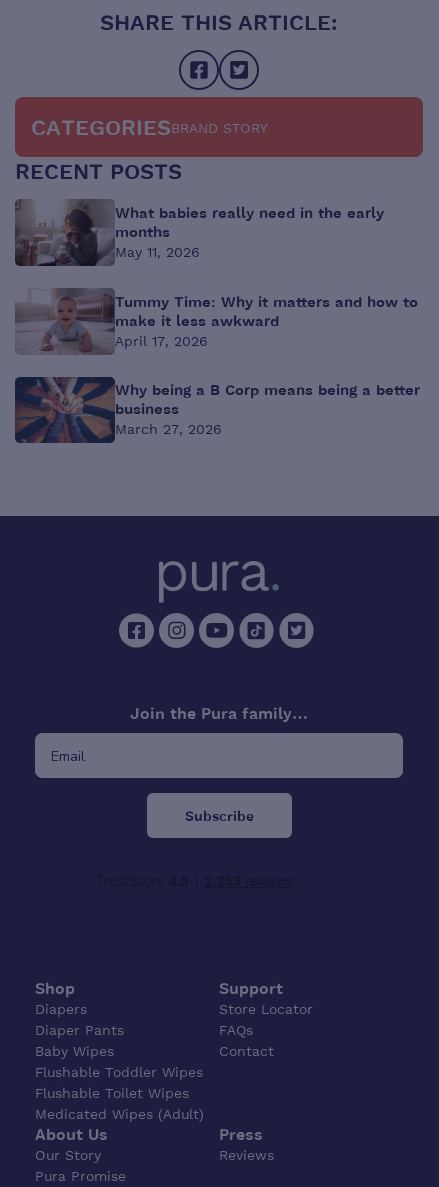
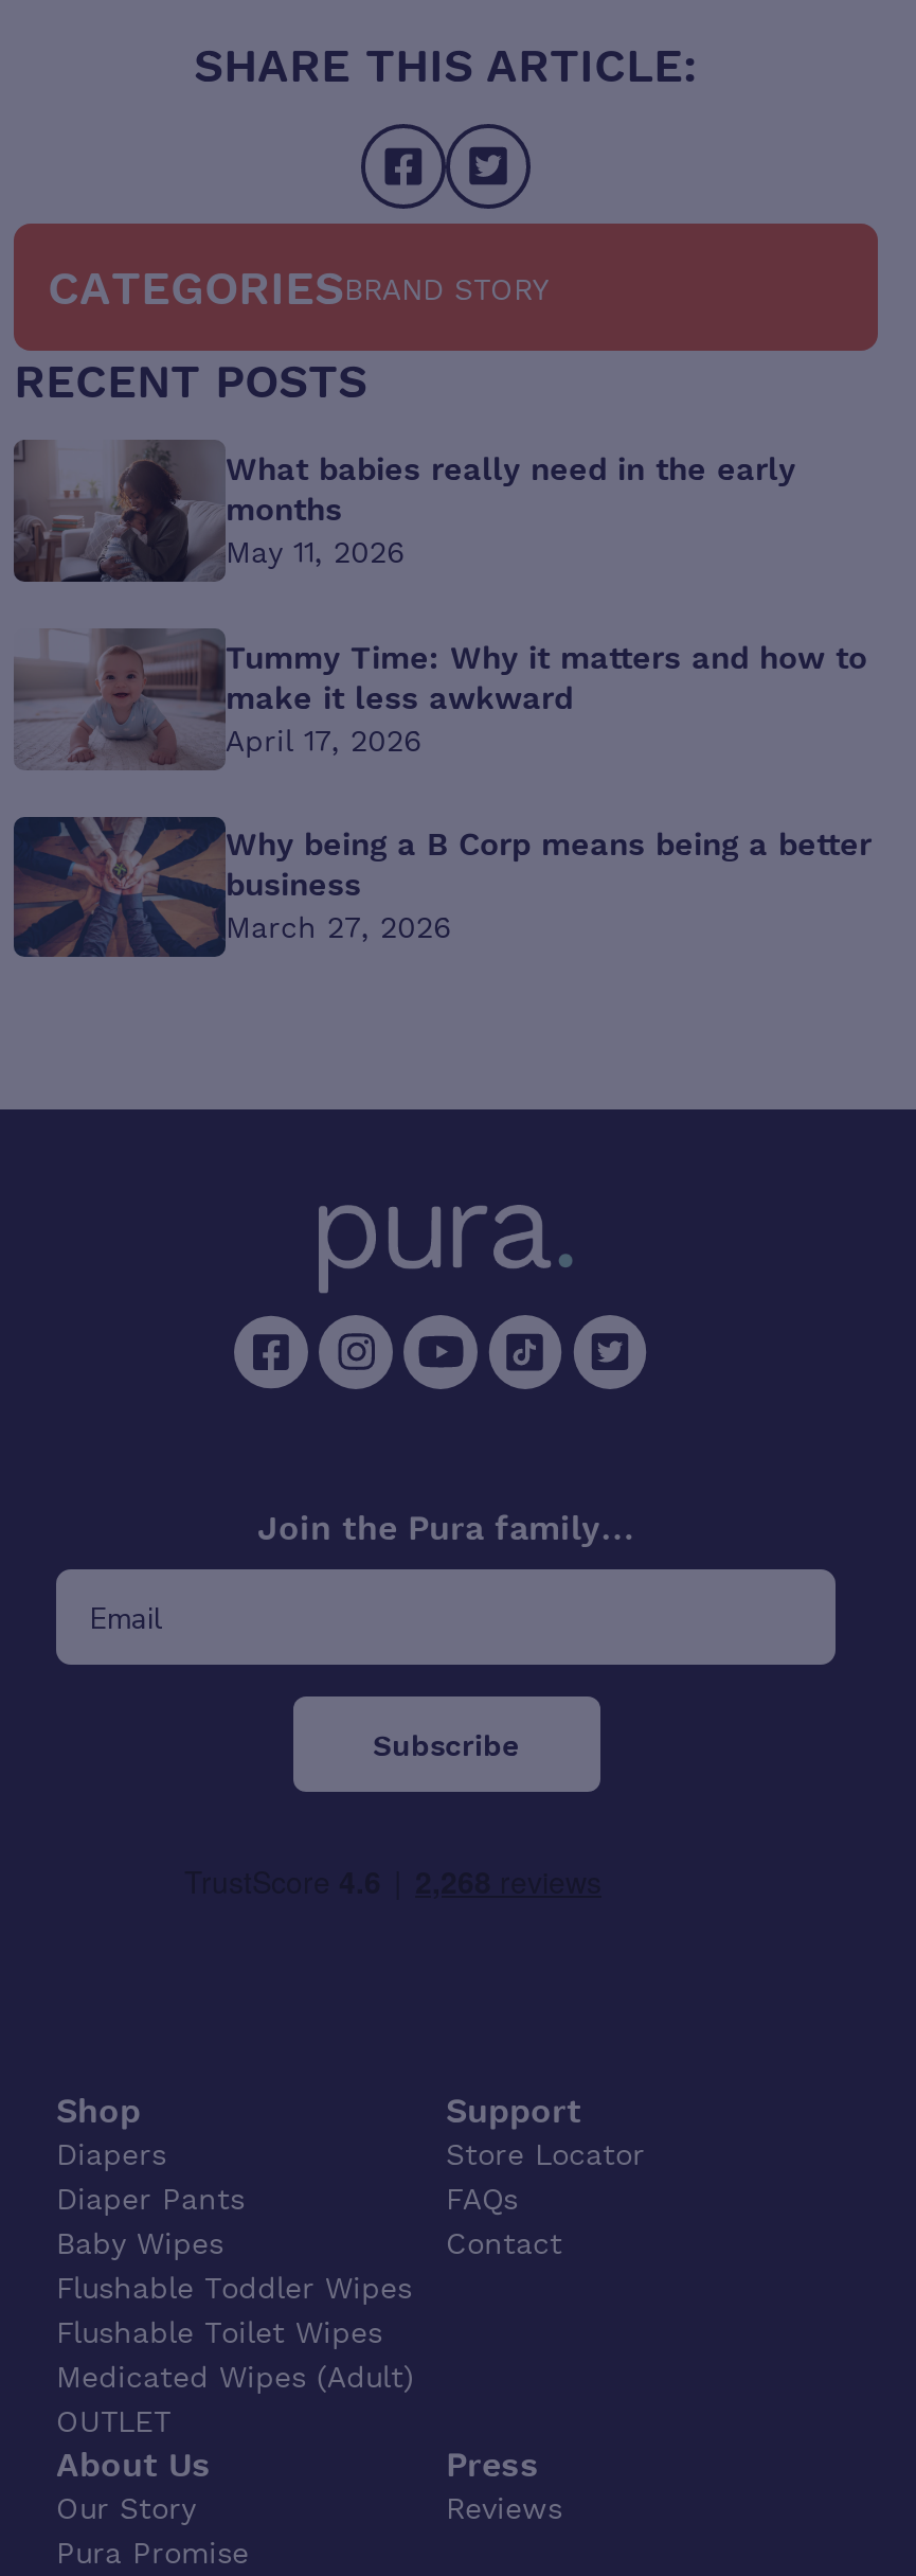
+ OUTLET
